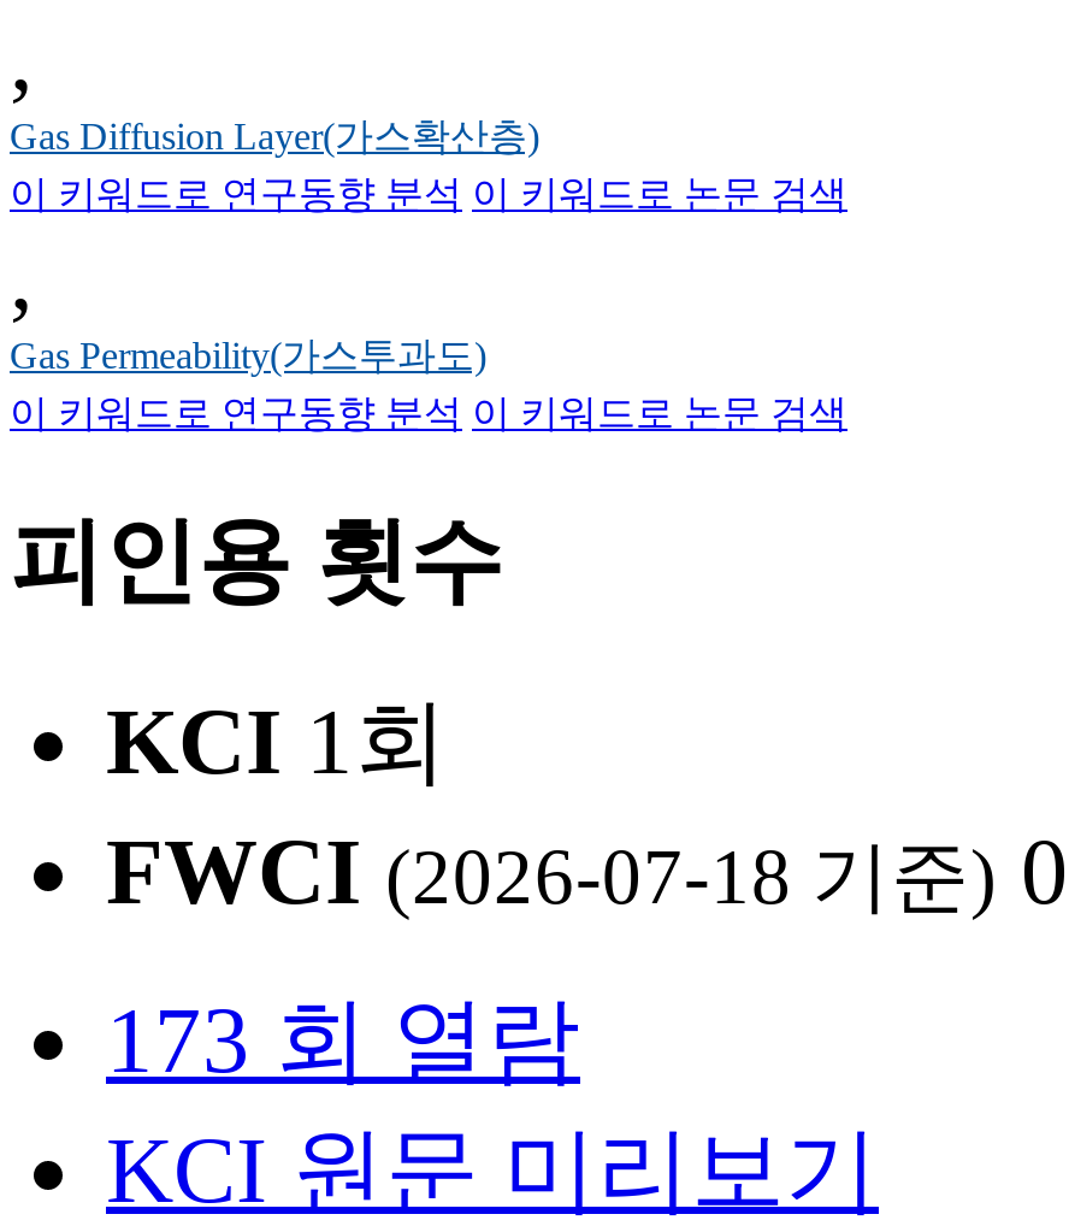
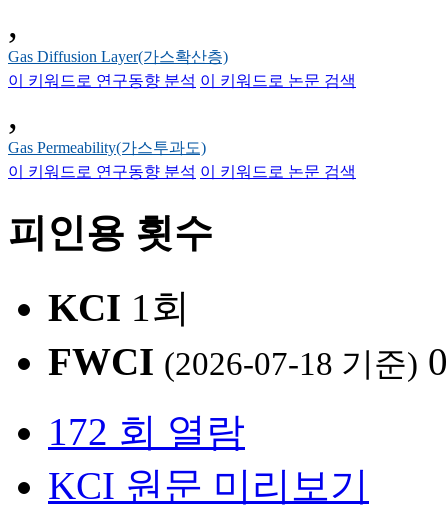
- 173 회 열람
+ 172 회 열람
